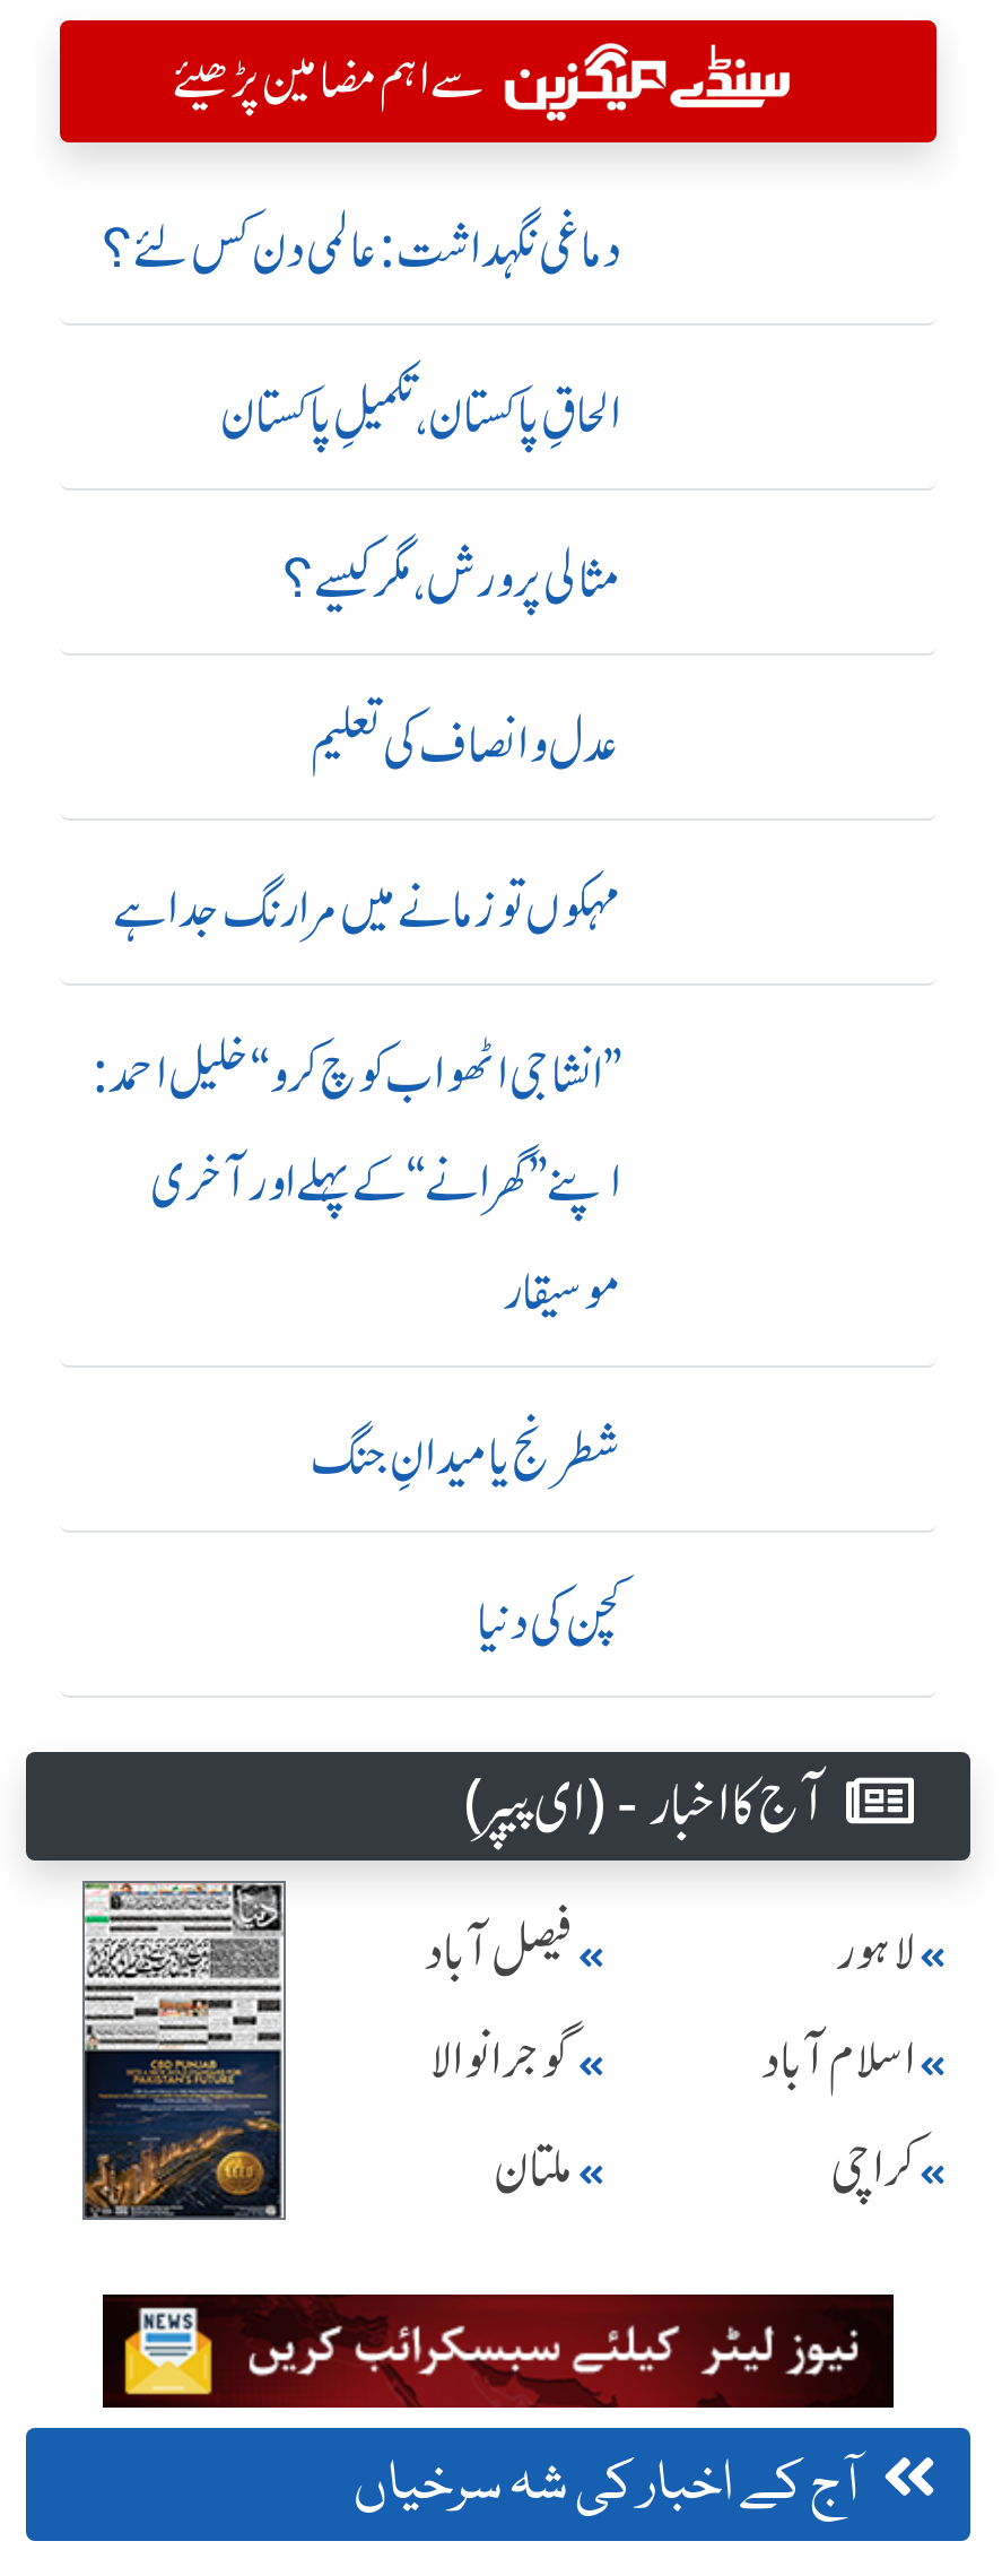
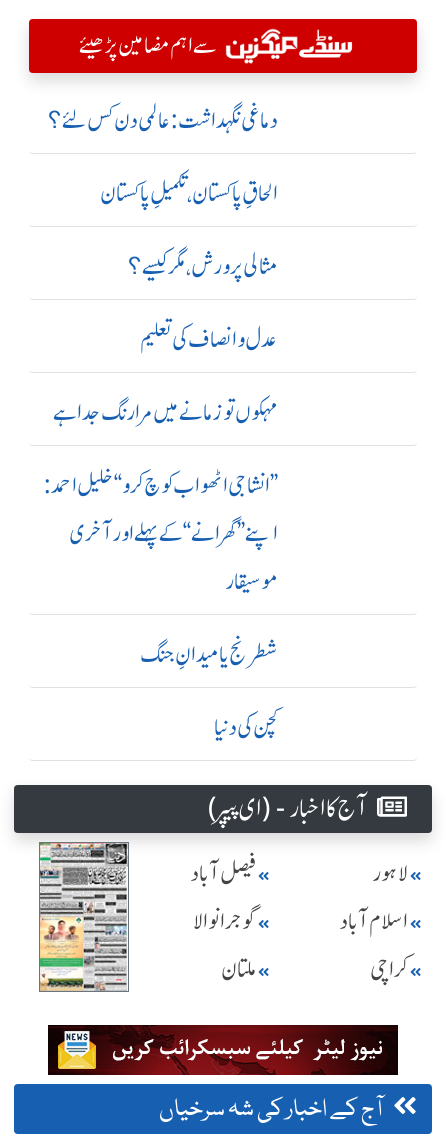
- [image]
+ [image]
